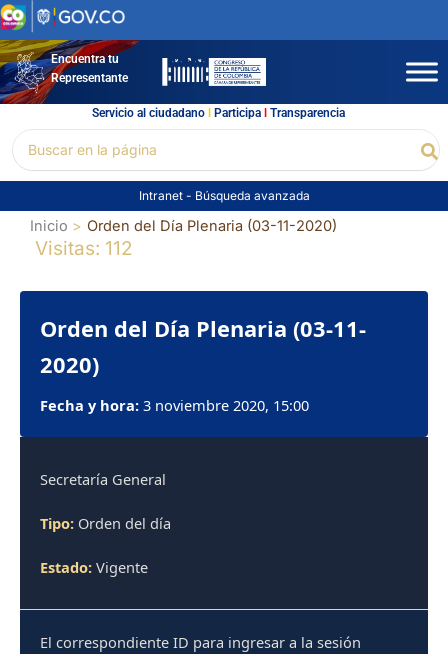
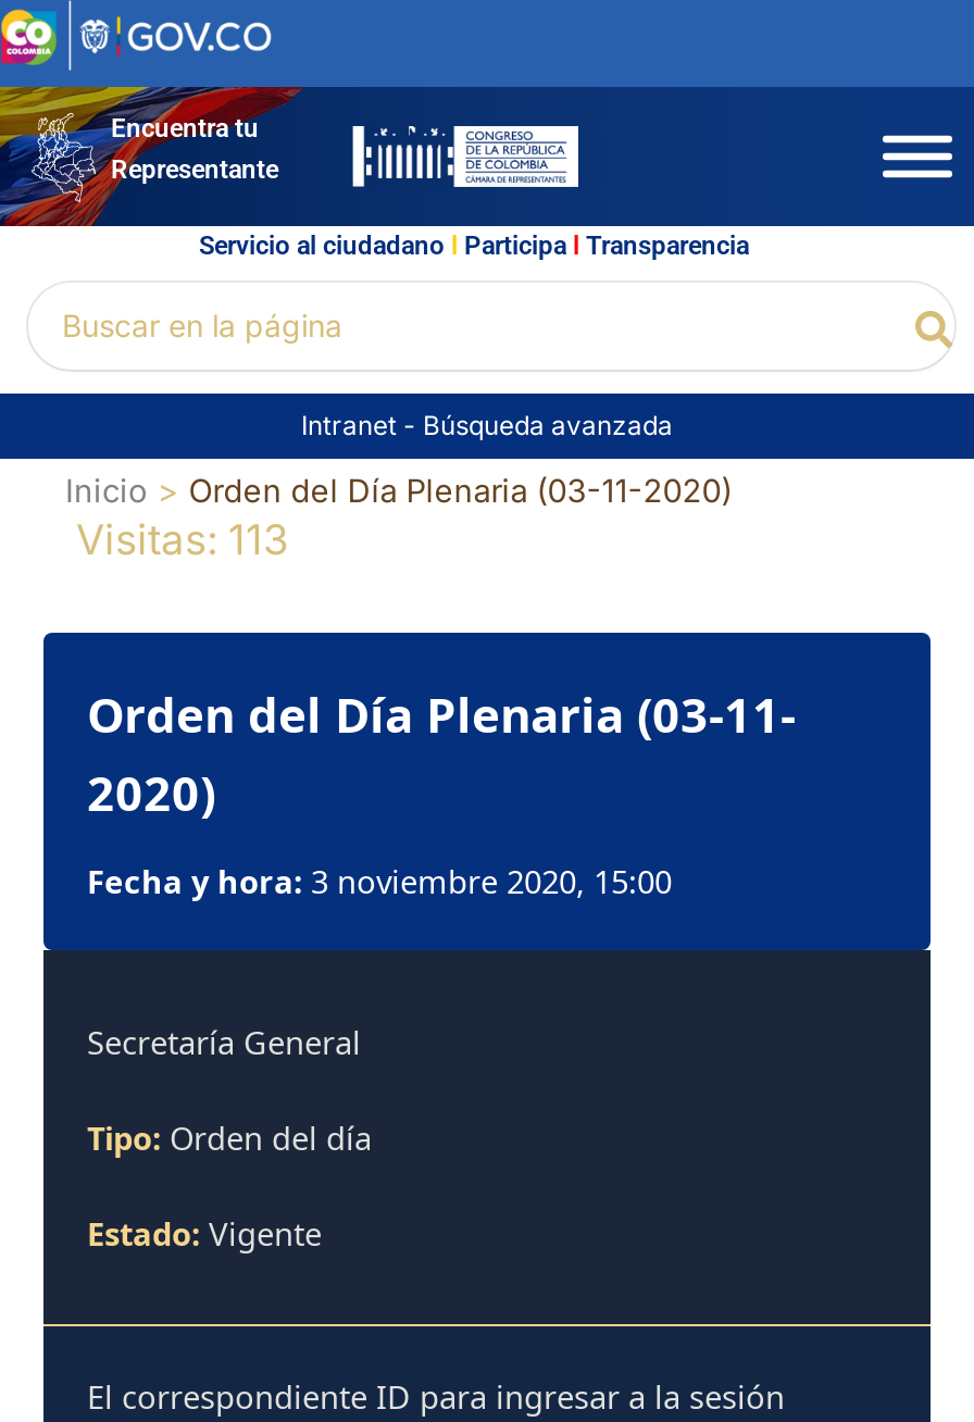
- Visitas: 112
+ Visitas: 113
